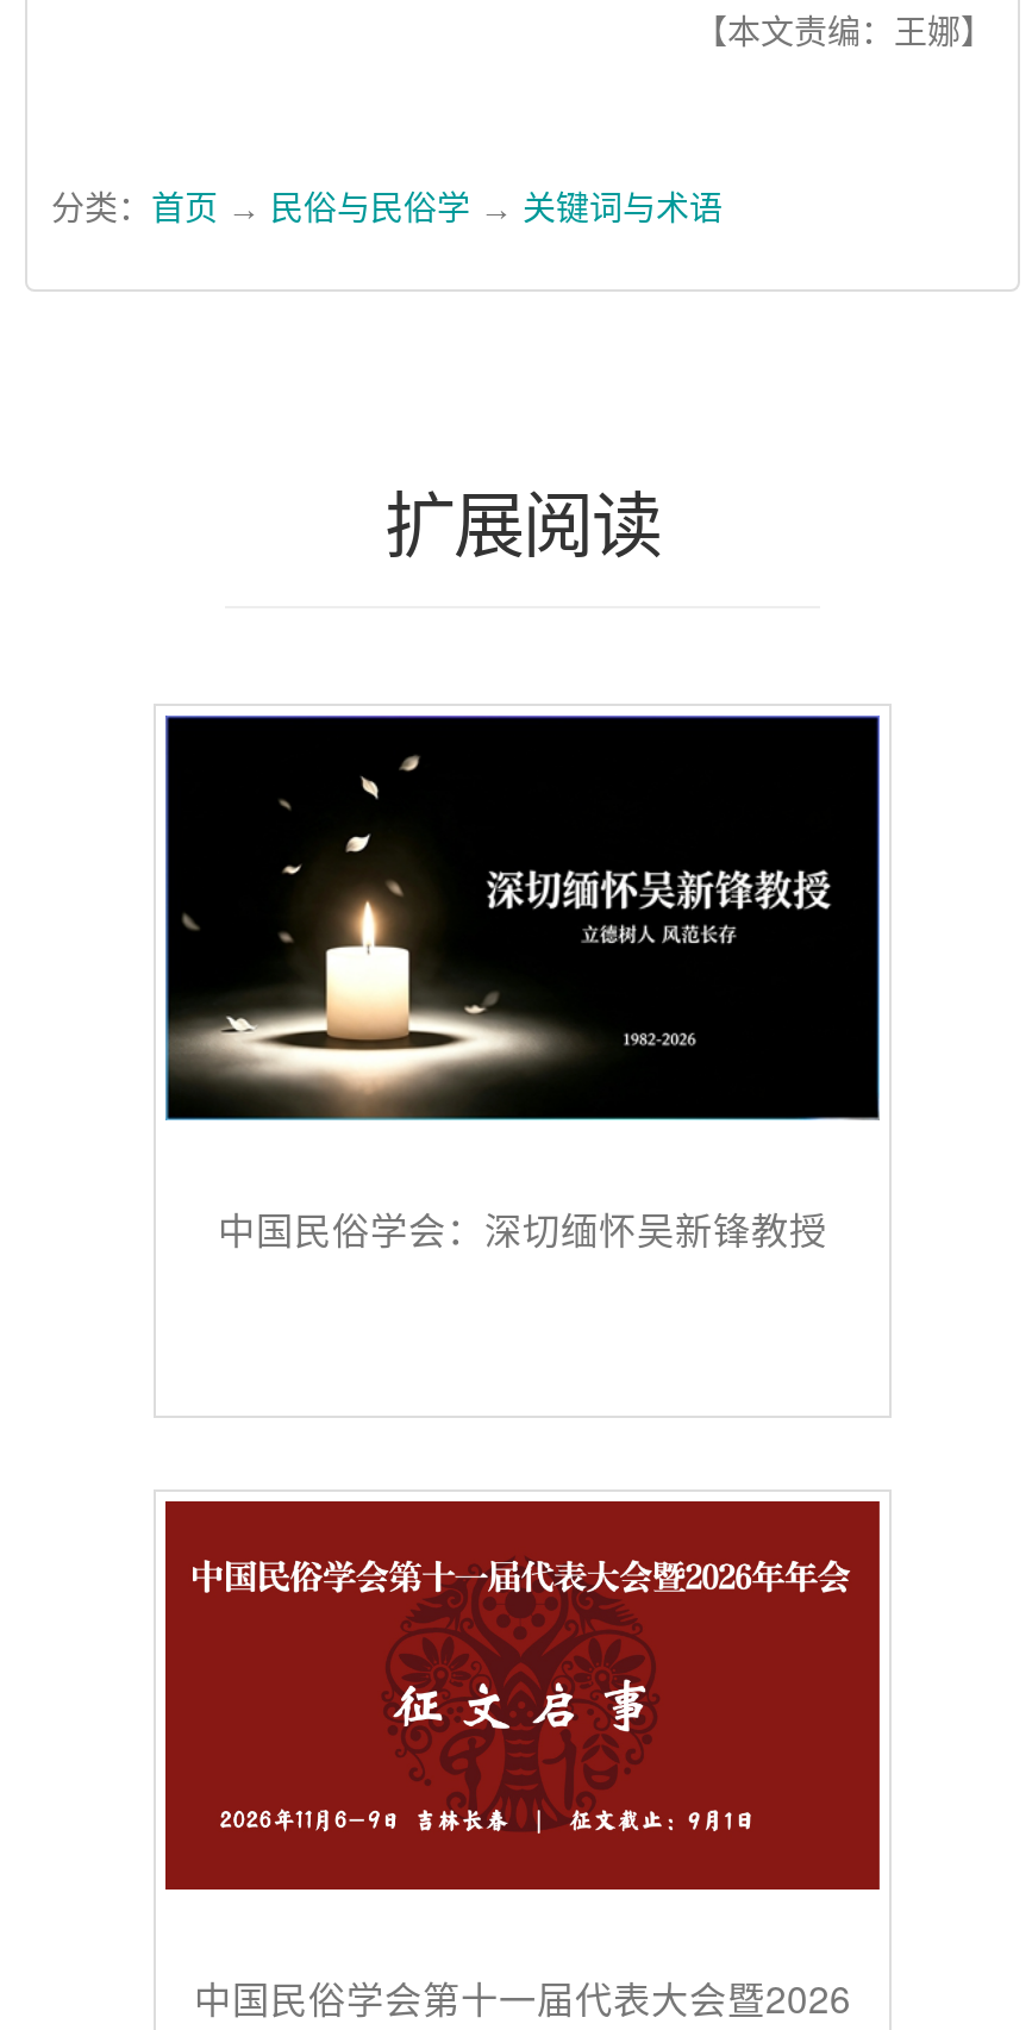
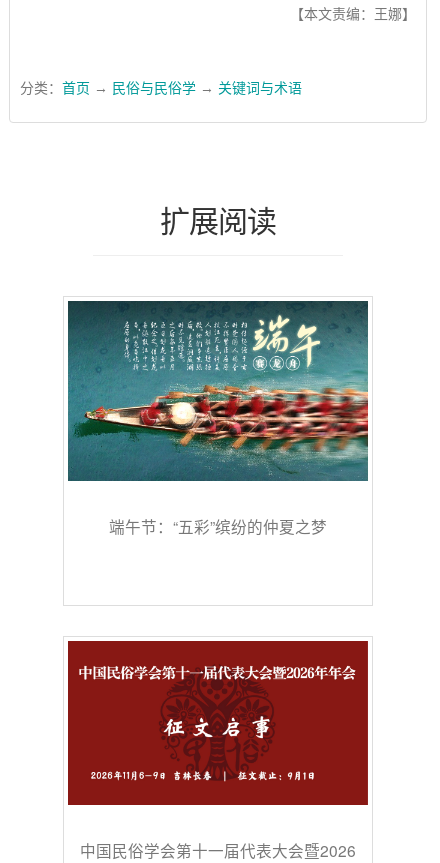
- [image]
- 中国民俗学会：深切缅怀吴新锋教授
+ [image]
+ 端午节：“五彩”缤纷的仲夏之梦
